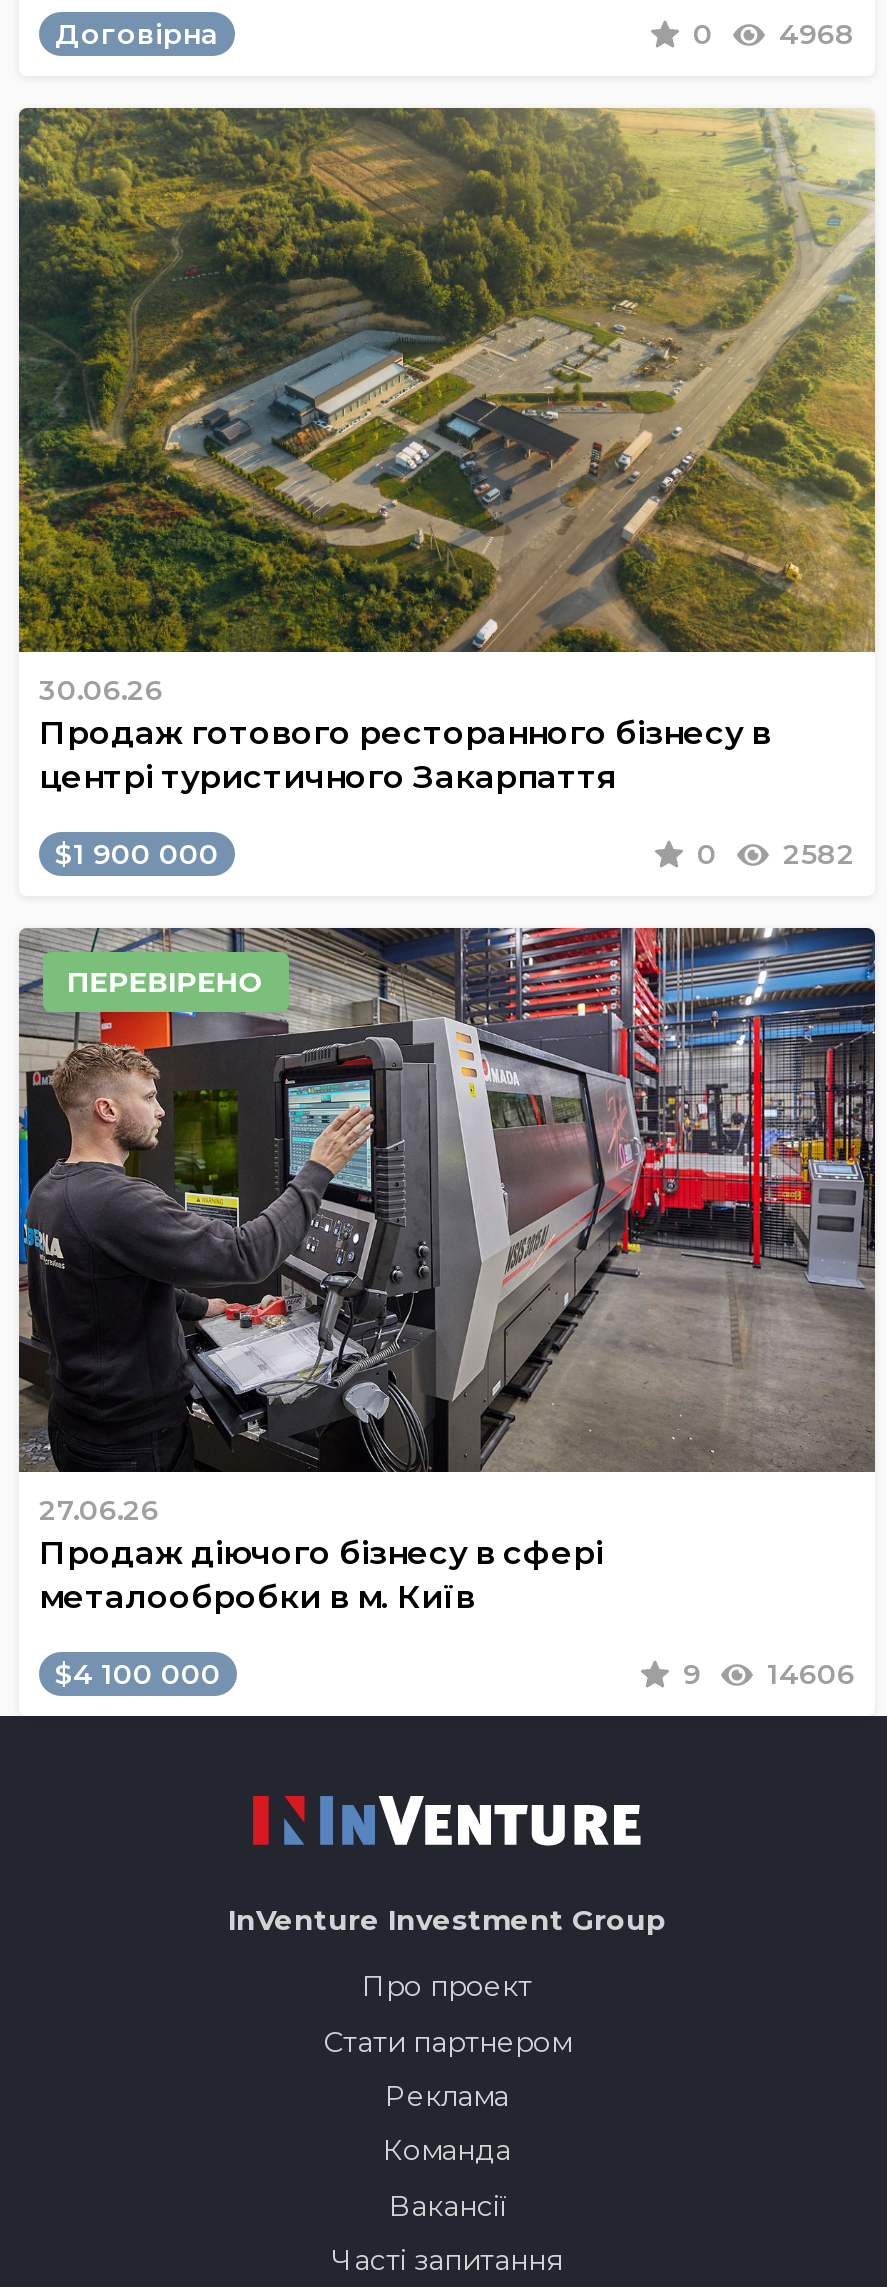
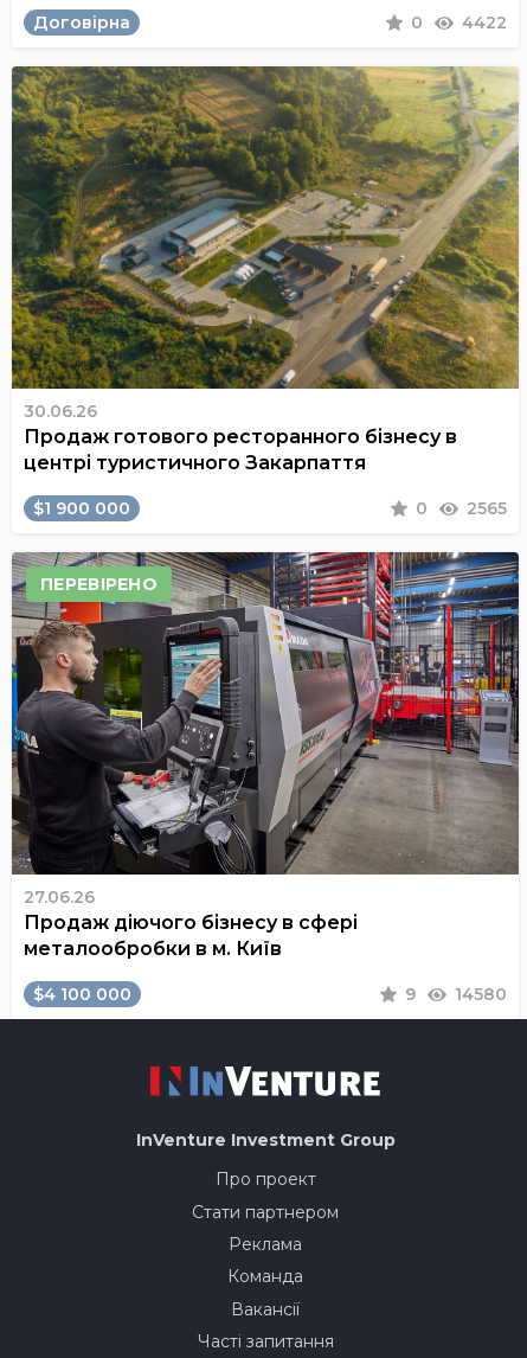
- 4968
+ 4422

- 2582
+ 2565

- 9 14606
+ 9 14580
